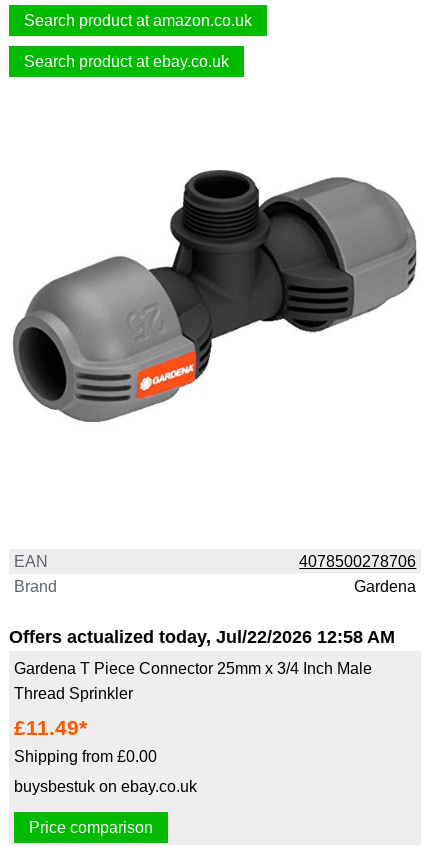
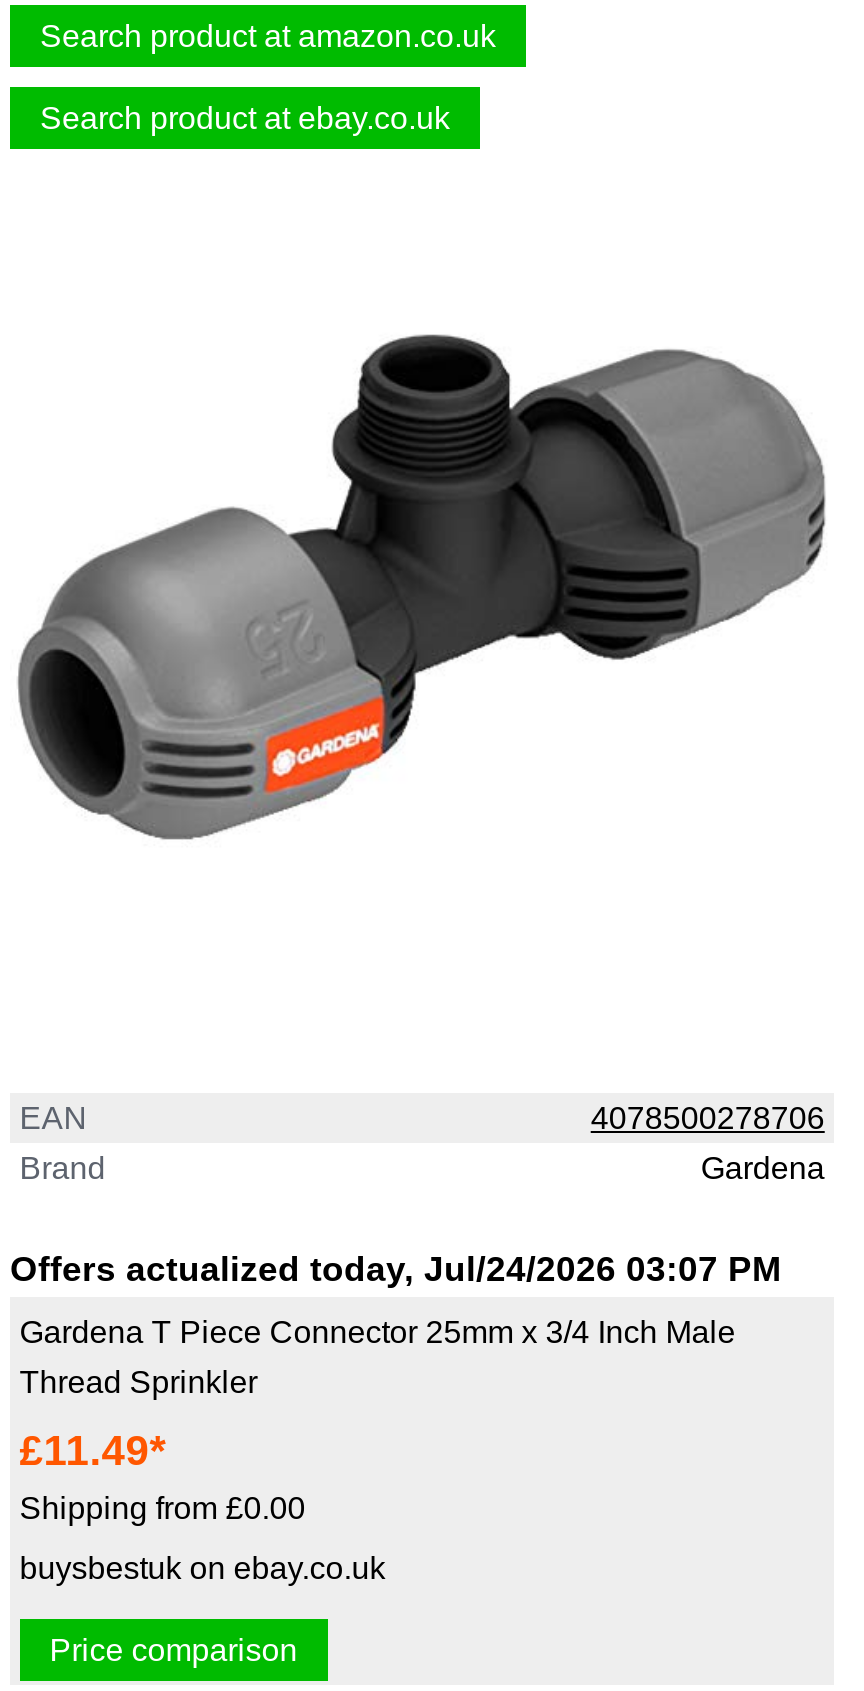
- Offers actualized today, Jul/22/2026 12:58 AM
+ Offers actualized today, Jul/24/2026 03:07 PM
